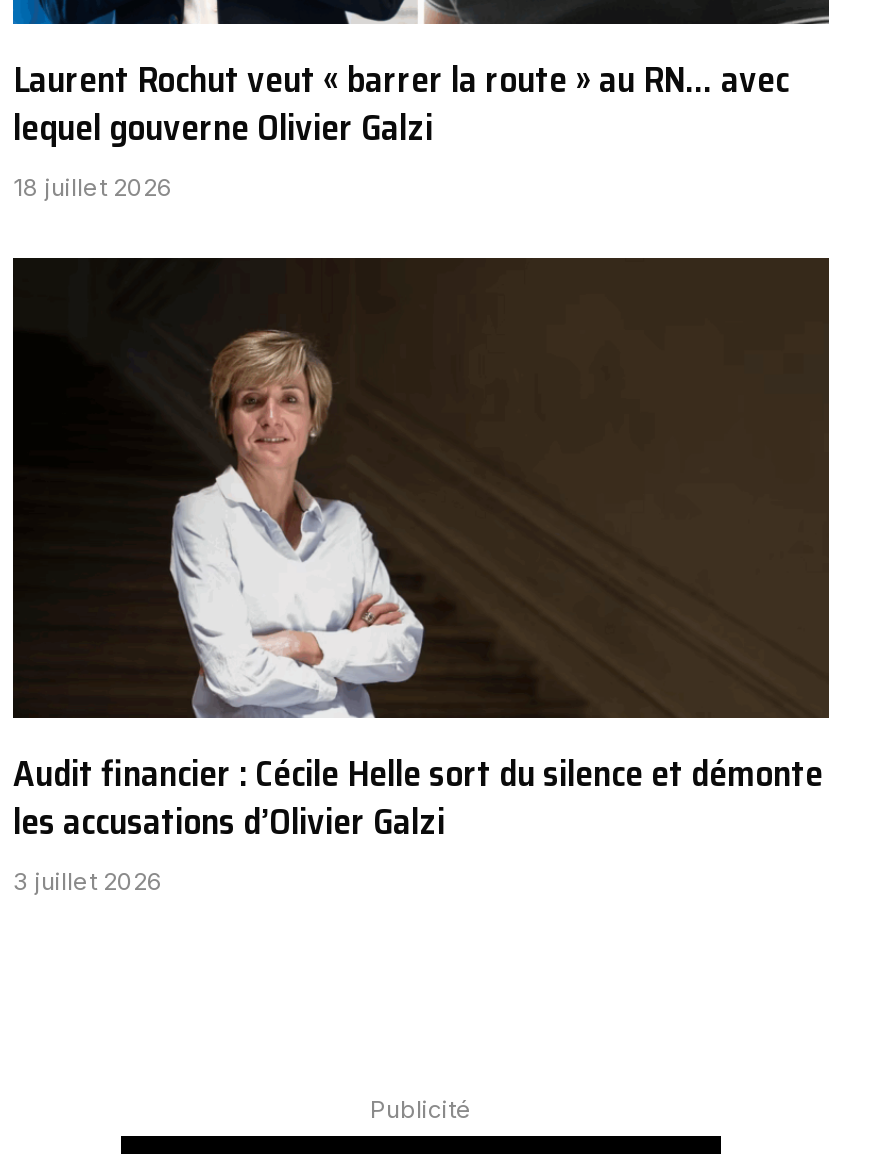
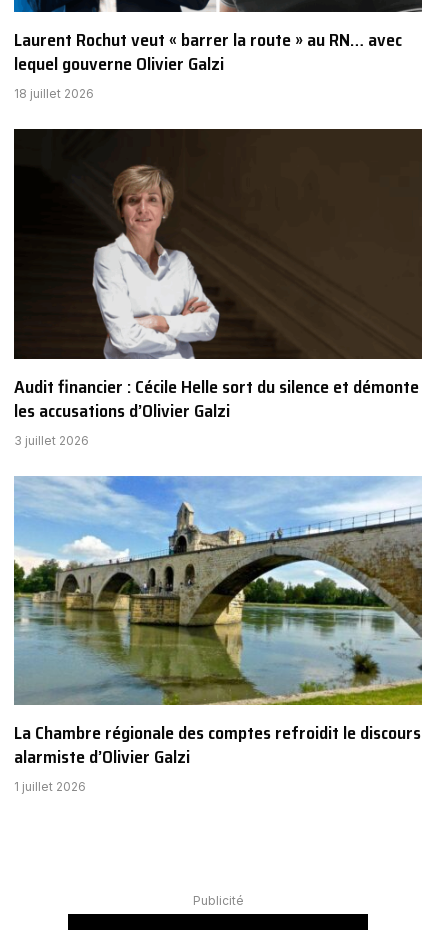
+ [image]
+ La Chambre régionale des comptes refroidit le discours
+ alarmiste d’Olivier Galzi
+ 1 juillet 2026
